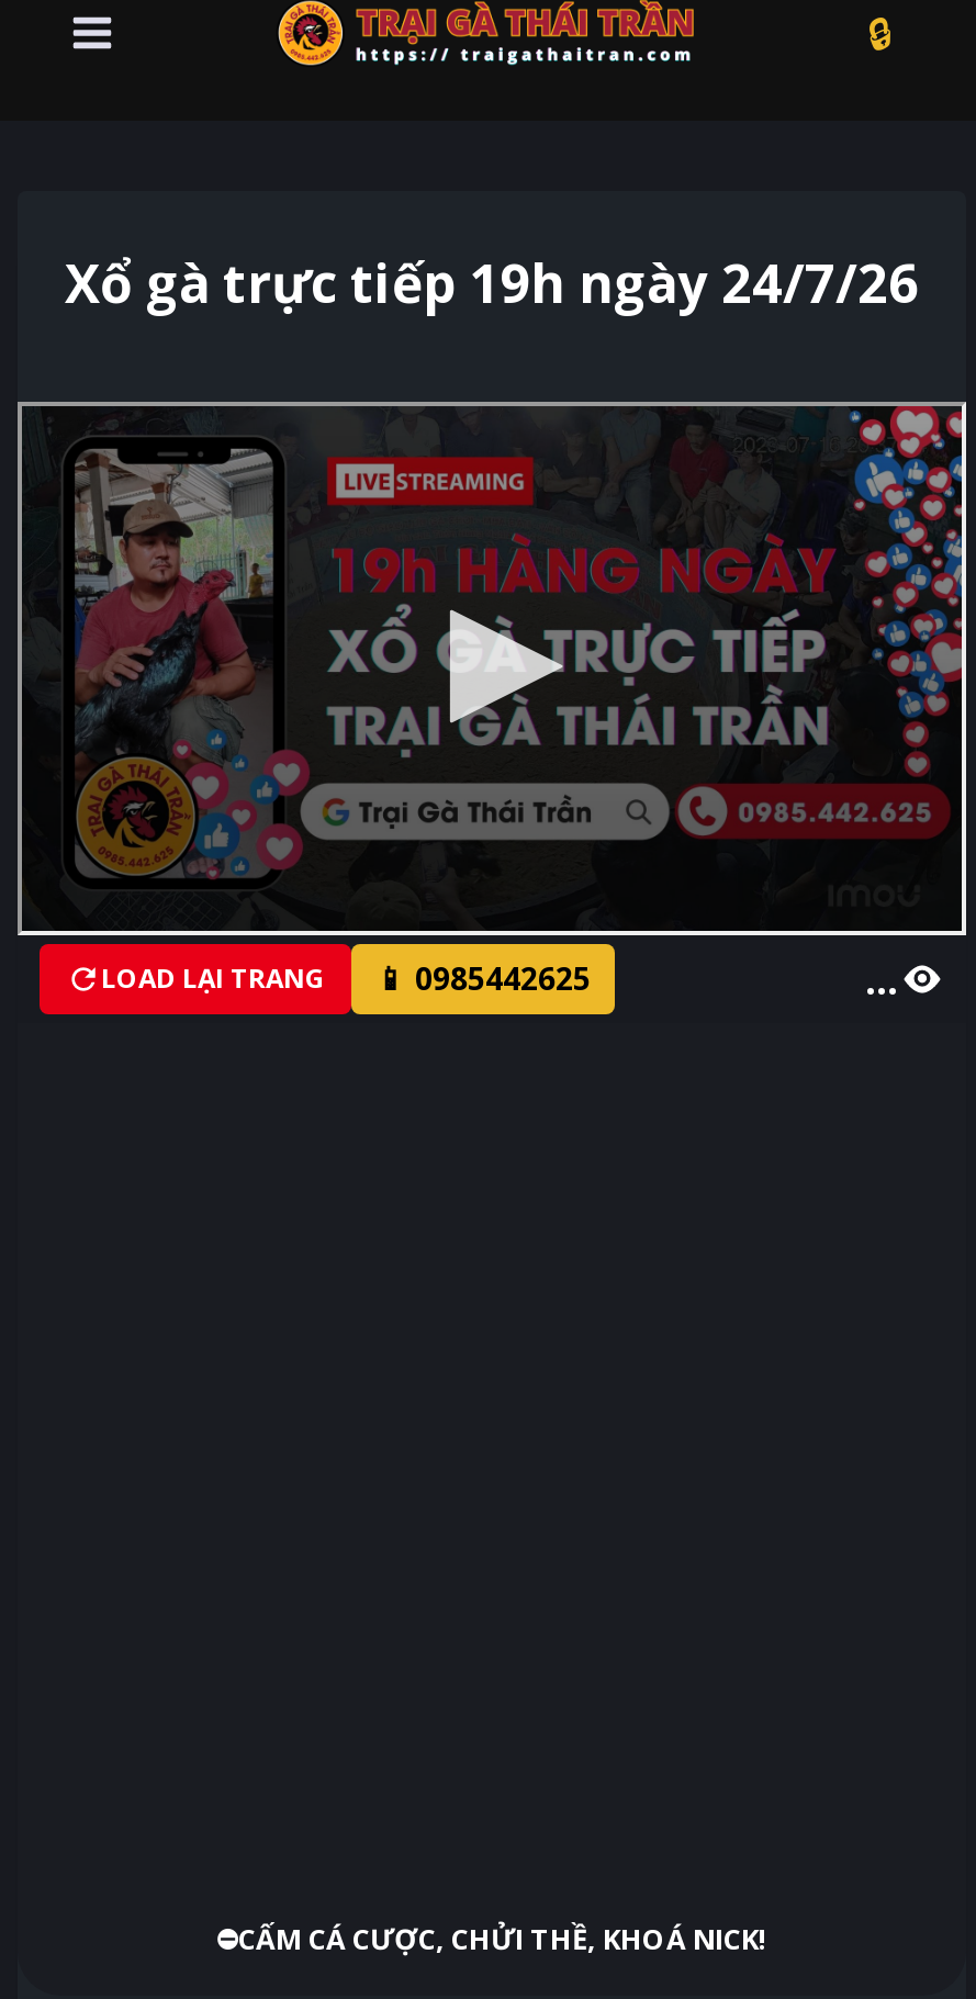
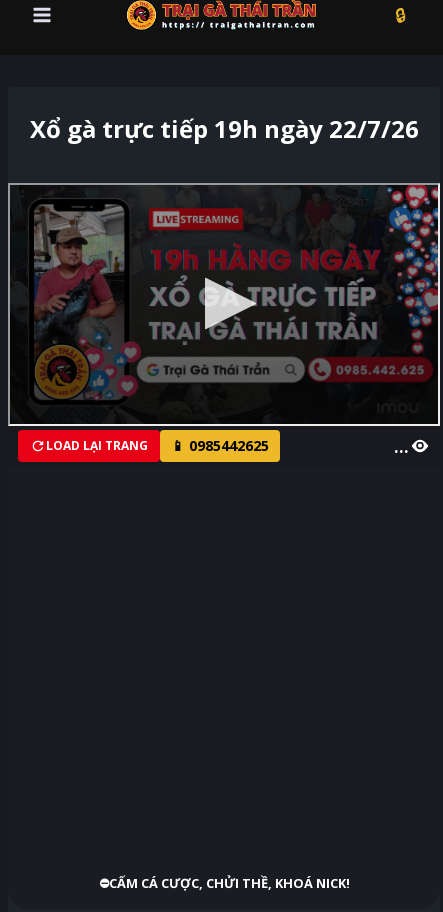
- Xổ gà trực tiếp 19h ngày 24/7/26
+ Xổ gà trực tiếp 19h ngày 22/7/26
